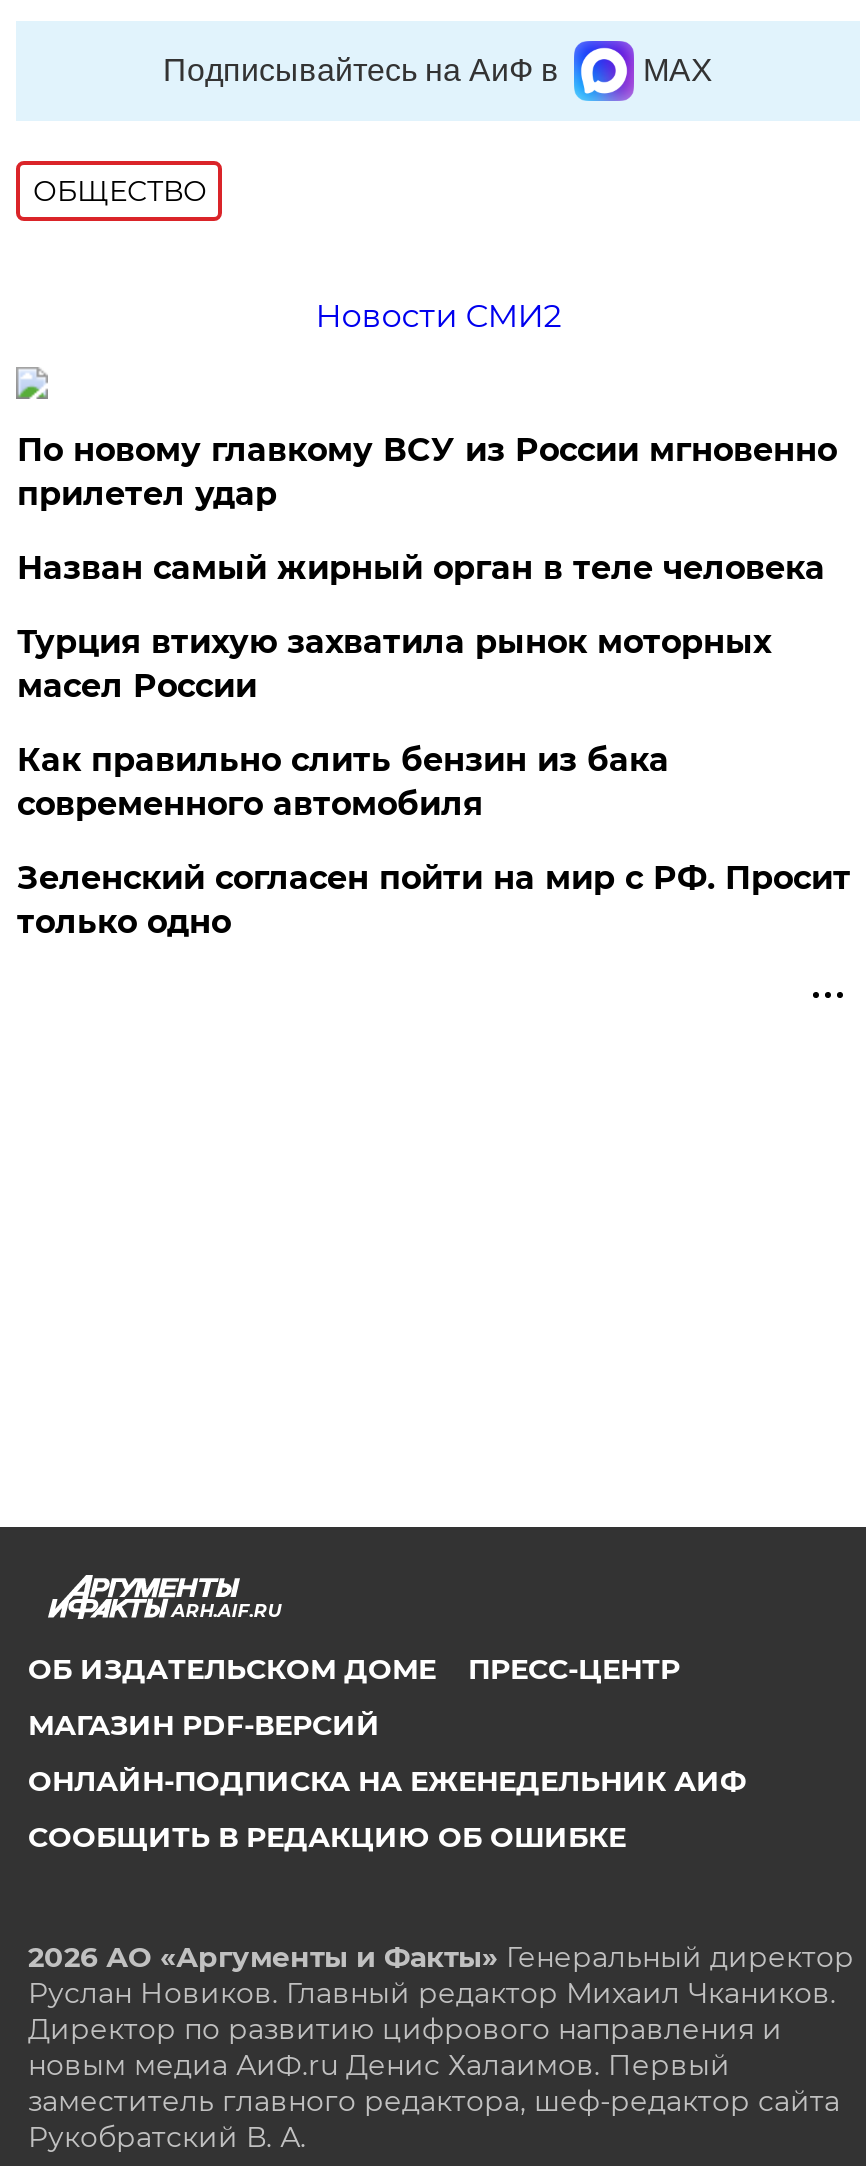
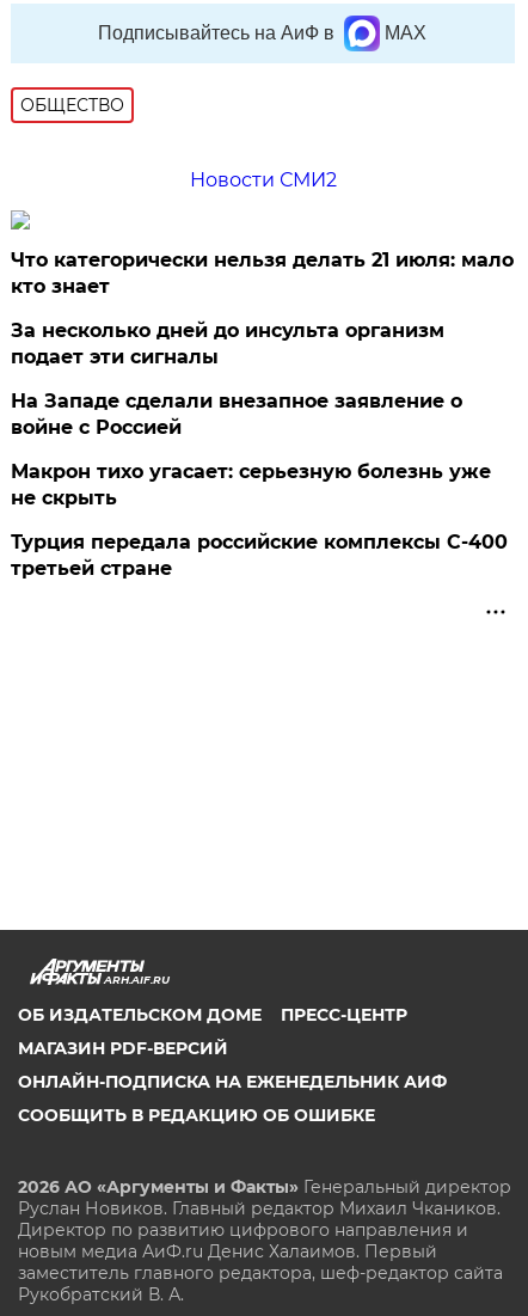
- По новому главкому ВСУ из России мгновенно
- прилетел удар
+ Что категорически нельзя делать 21 июля: мало
+ кто знает

- Назван самый жирный орган в теле человека
+ За несколько дней до инсульта организм
+ подает эти сигналы

- Турция втихую захватила рынок моторных
- масел России
+ На Западе сделали внезапное заявление о
+ войне с Россией

- Как правильно слить бензин из бака
- современного автомобиля
+ Макрон тихо угасает: серьезную болезнь уже
+ не скрыть

- Зеленский согласен пойти на мир с РФ. Просит
- только одно
+ Турция передала российские комплексы С-400
+ третьей стране
